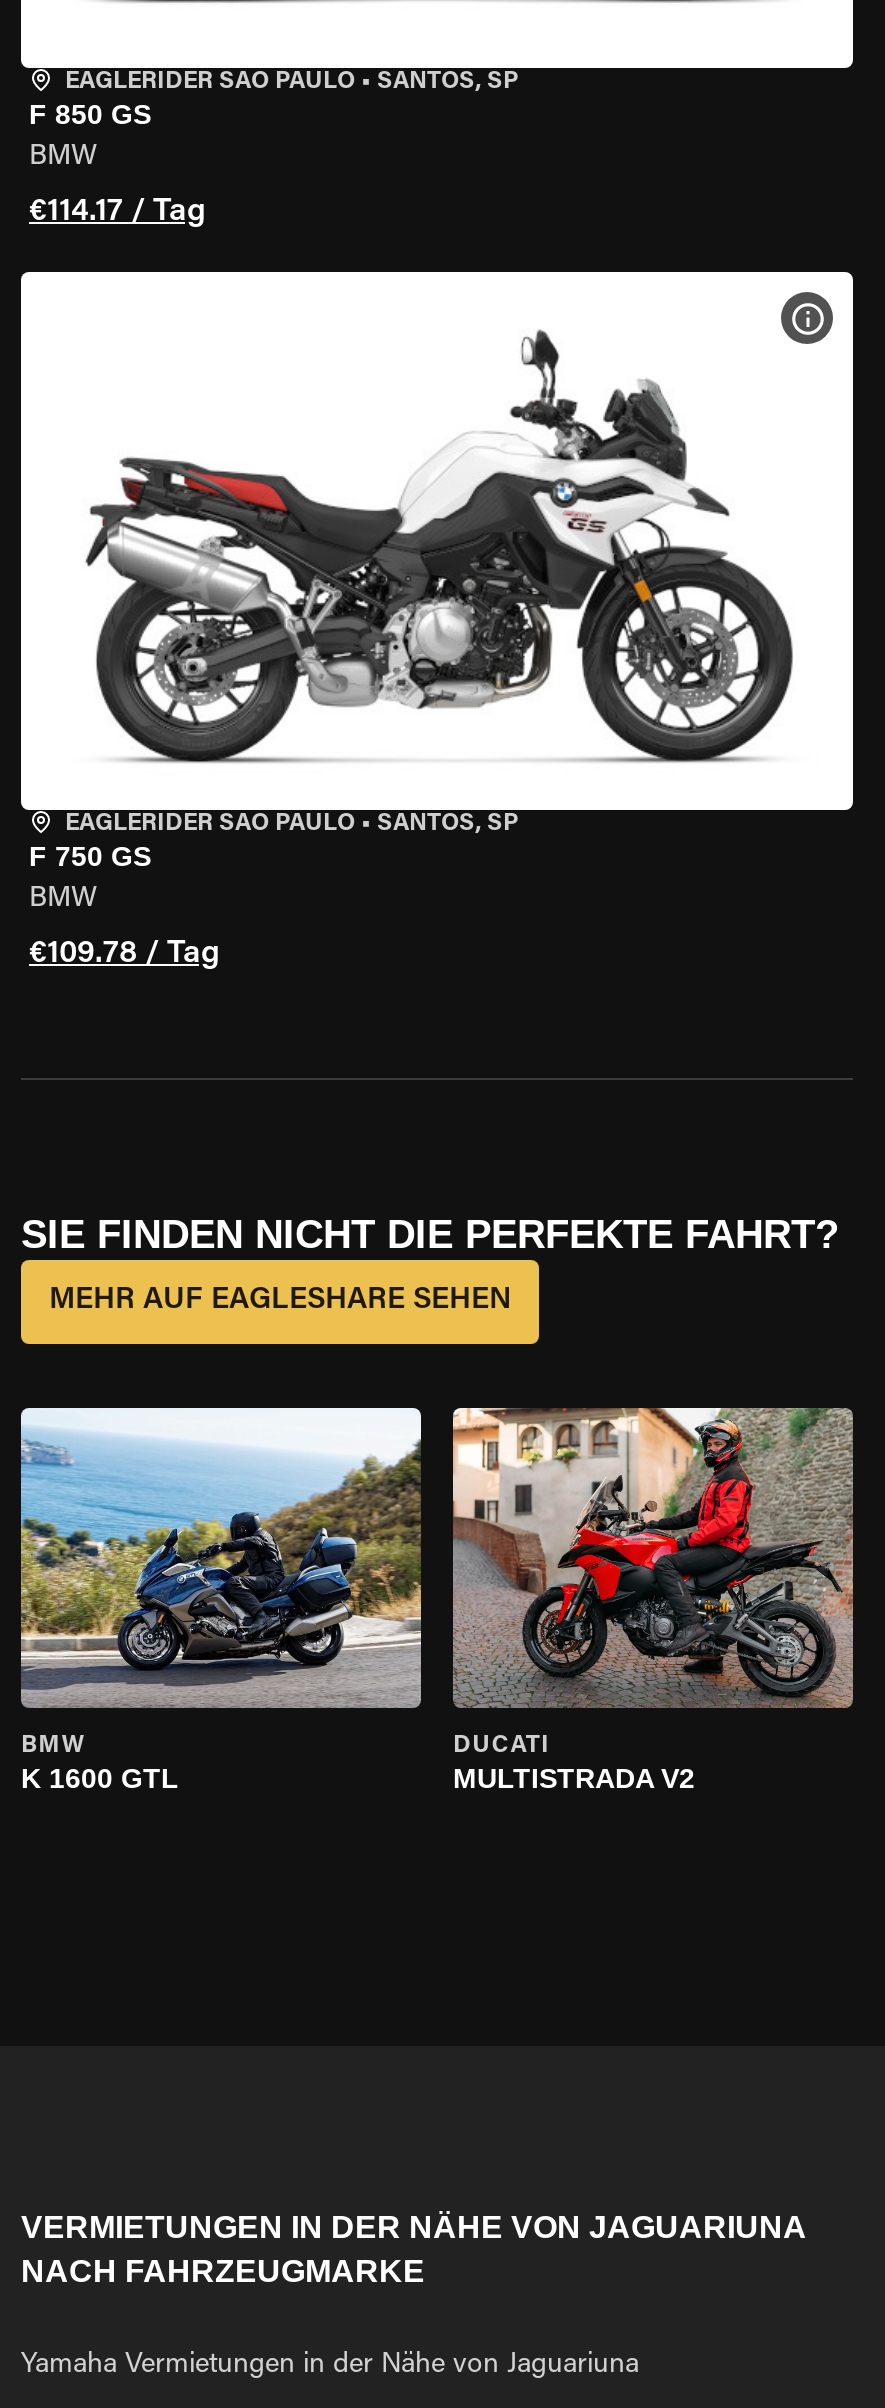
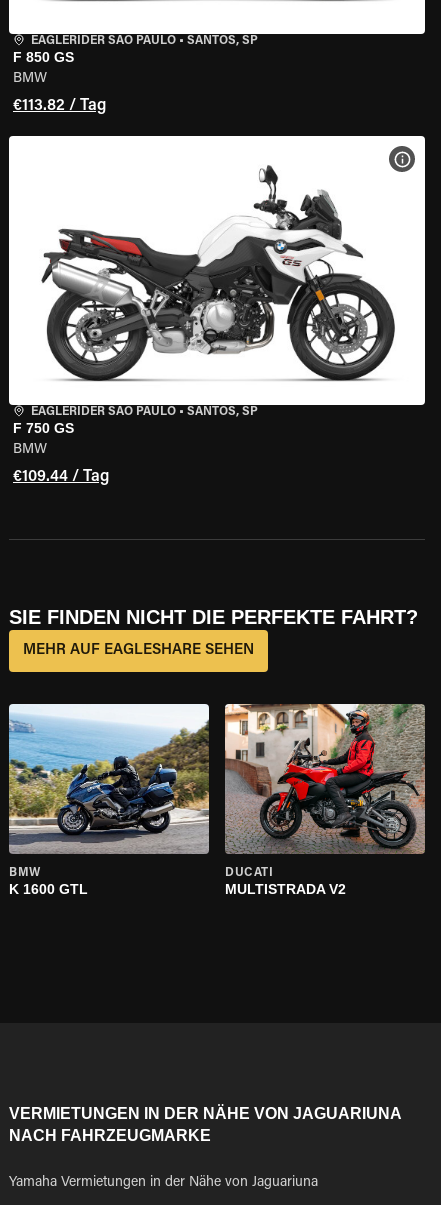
- €114.17 / Tag
+ €113.82 / Tag

- €109.78 / Tag
+ €109.44 / Tag
